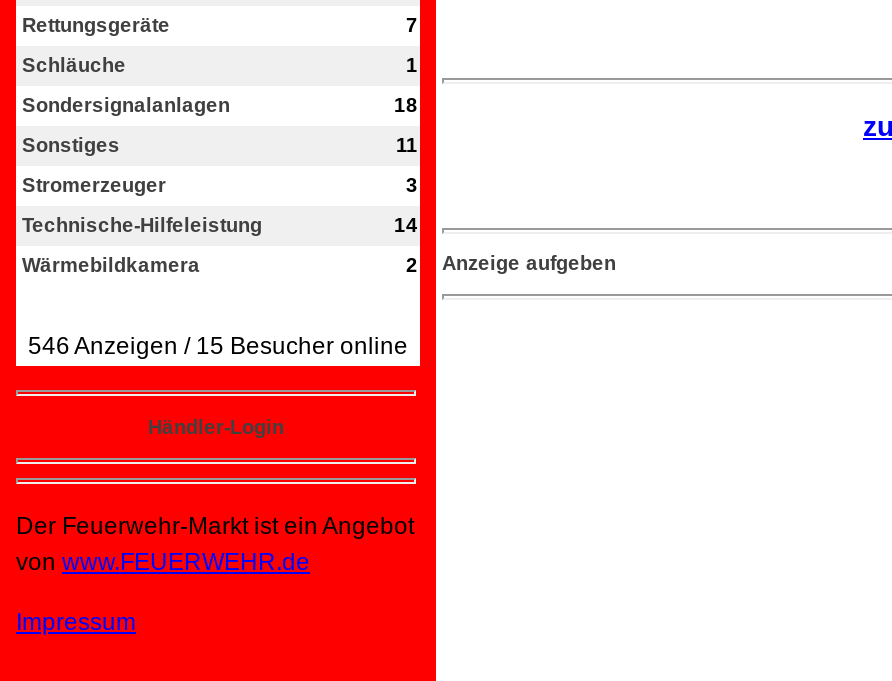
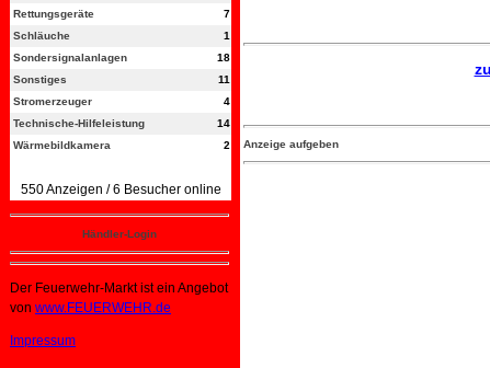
- 3
+ 4

- 546 Anzeigen / 15 Besucher online
+ 550 Anzeigen / 6 Besucher online
